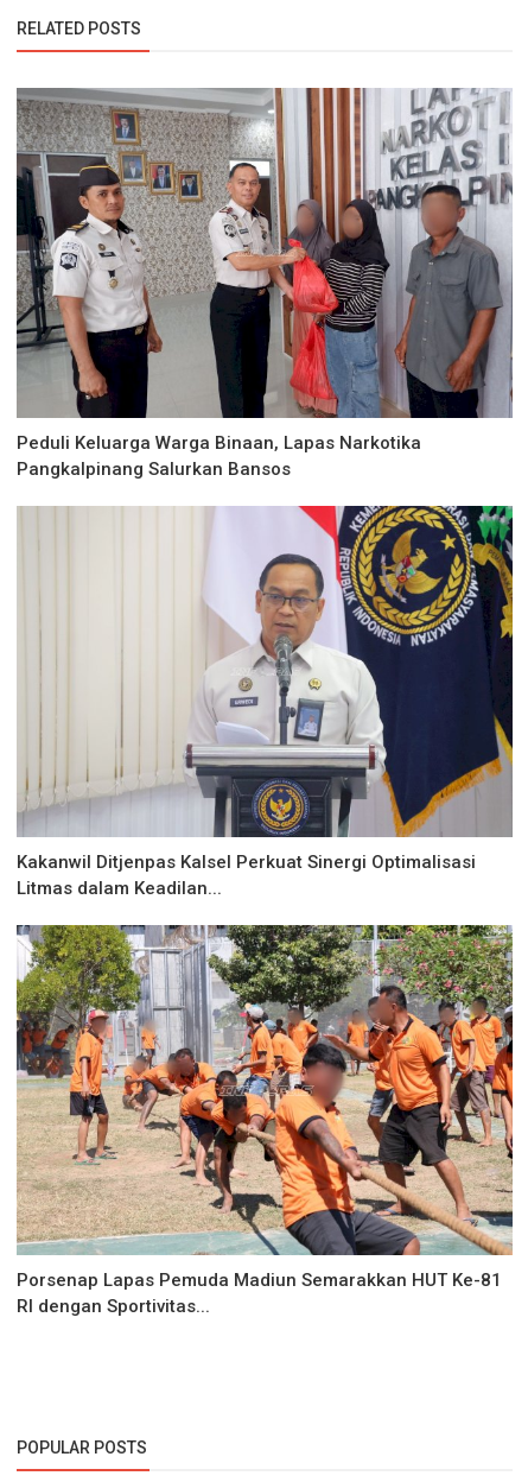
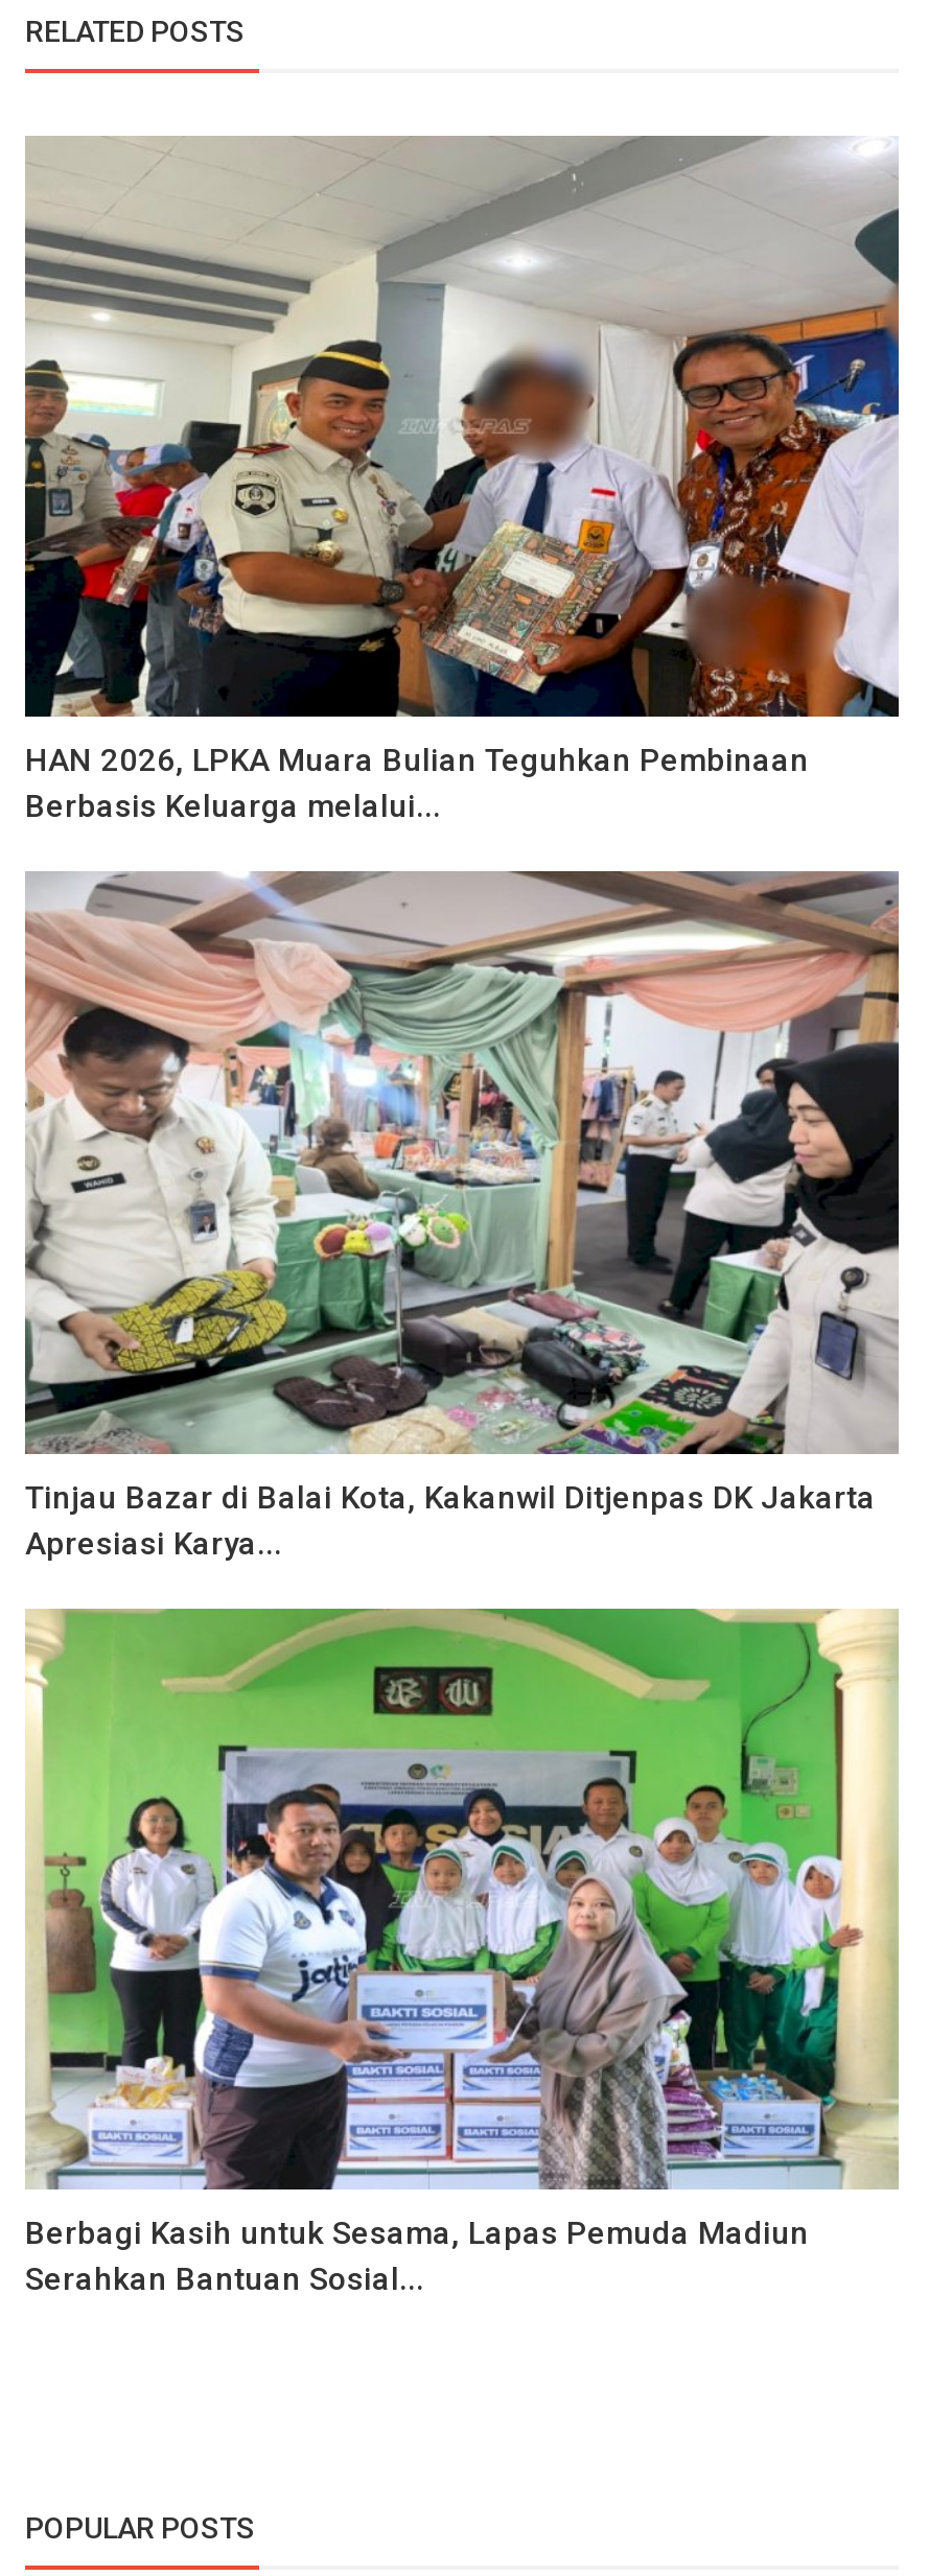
- [image]
- Peduli Keluarga Warga Binaan, Lapas Narkotika
- Pangkalpinang Salurkan Bansos
+ [image]
+ HAN 2026, LPKA Muara Bulian Teguhkan Pembinaan
+ Berbasis Keluarga melalui...

- [image]
- Kakanwil Ditjenpas Kalsel Perkuat Sinergi Optimalisasi
- Litmas dalam Keadilan...
+ [image]
+ Tinjau Bazar di Balai Kota, Kakanwil Ditjenpas DK Jakarta
+ Apresiasi Karya...

- [image]
- Porsenap Lapas Pemuda Madiun Semarakkan HUT Ke-81
- RI dengan Sportivitas...
+ [image]
+ Berbagi Kasih untuk Sesama, Lapas Pemuda Madiun
+ Serahkan Bantuan Sosial...
